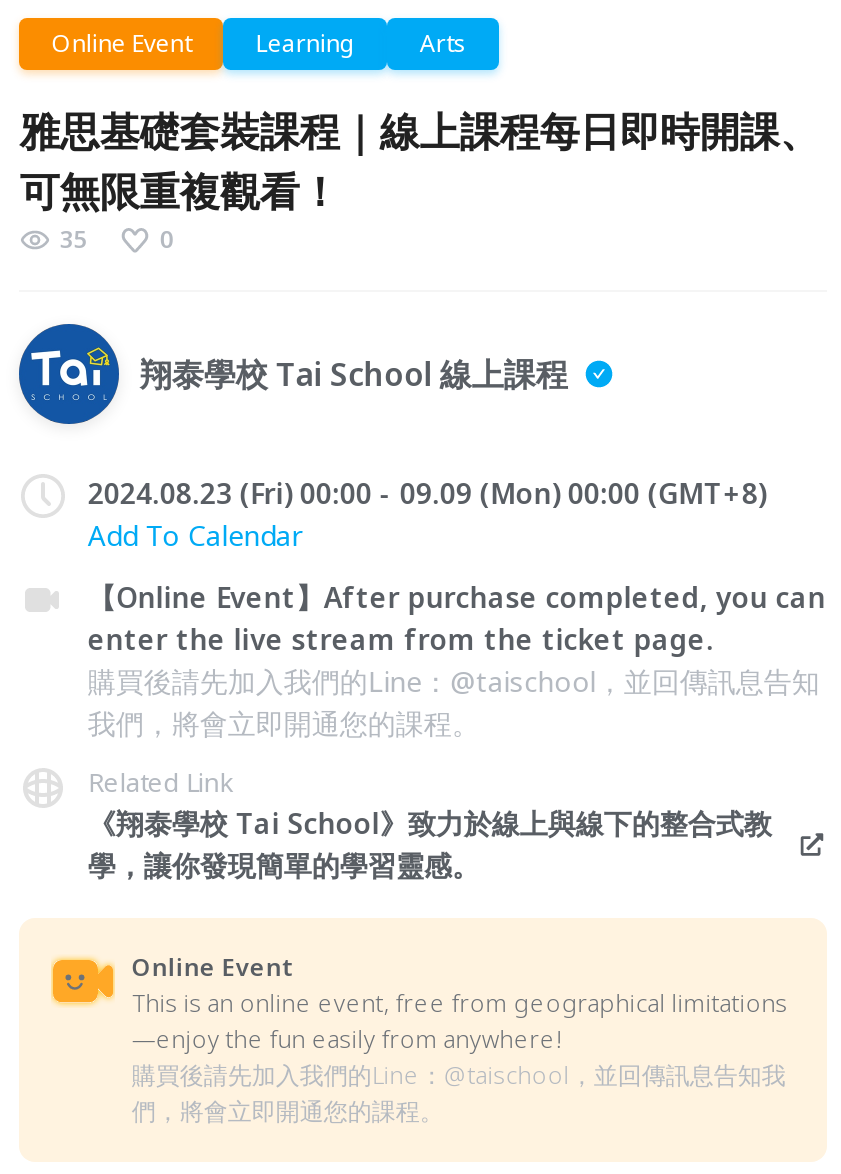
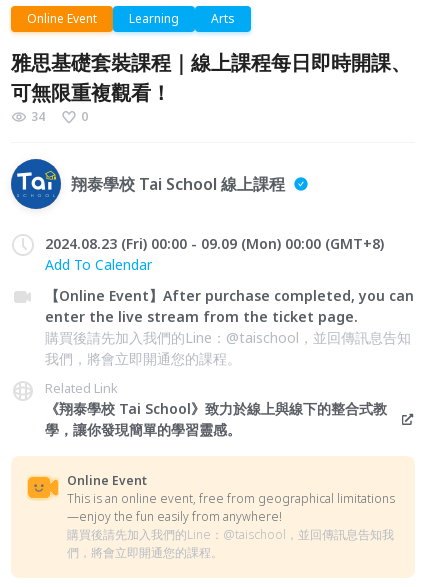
- 35
+ 34
